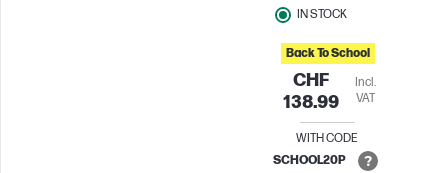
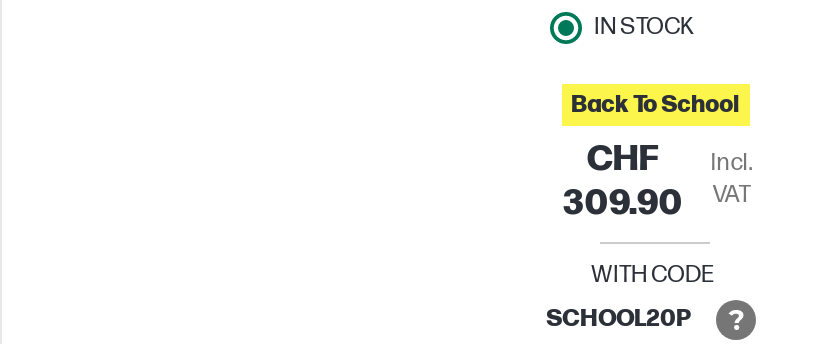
- 138.99 VAT
+ 309.90 VAT
